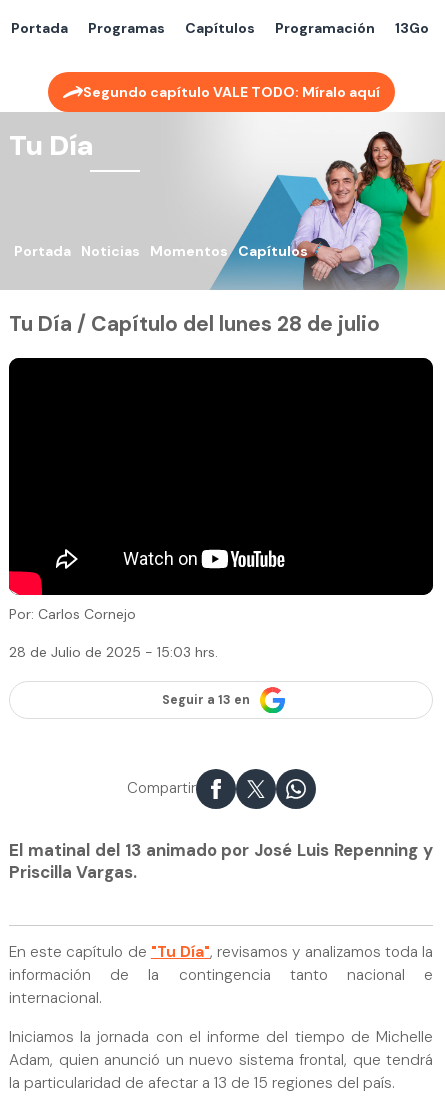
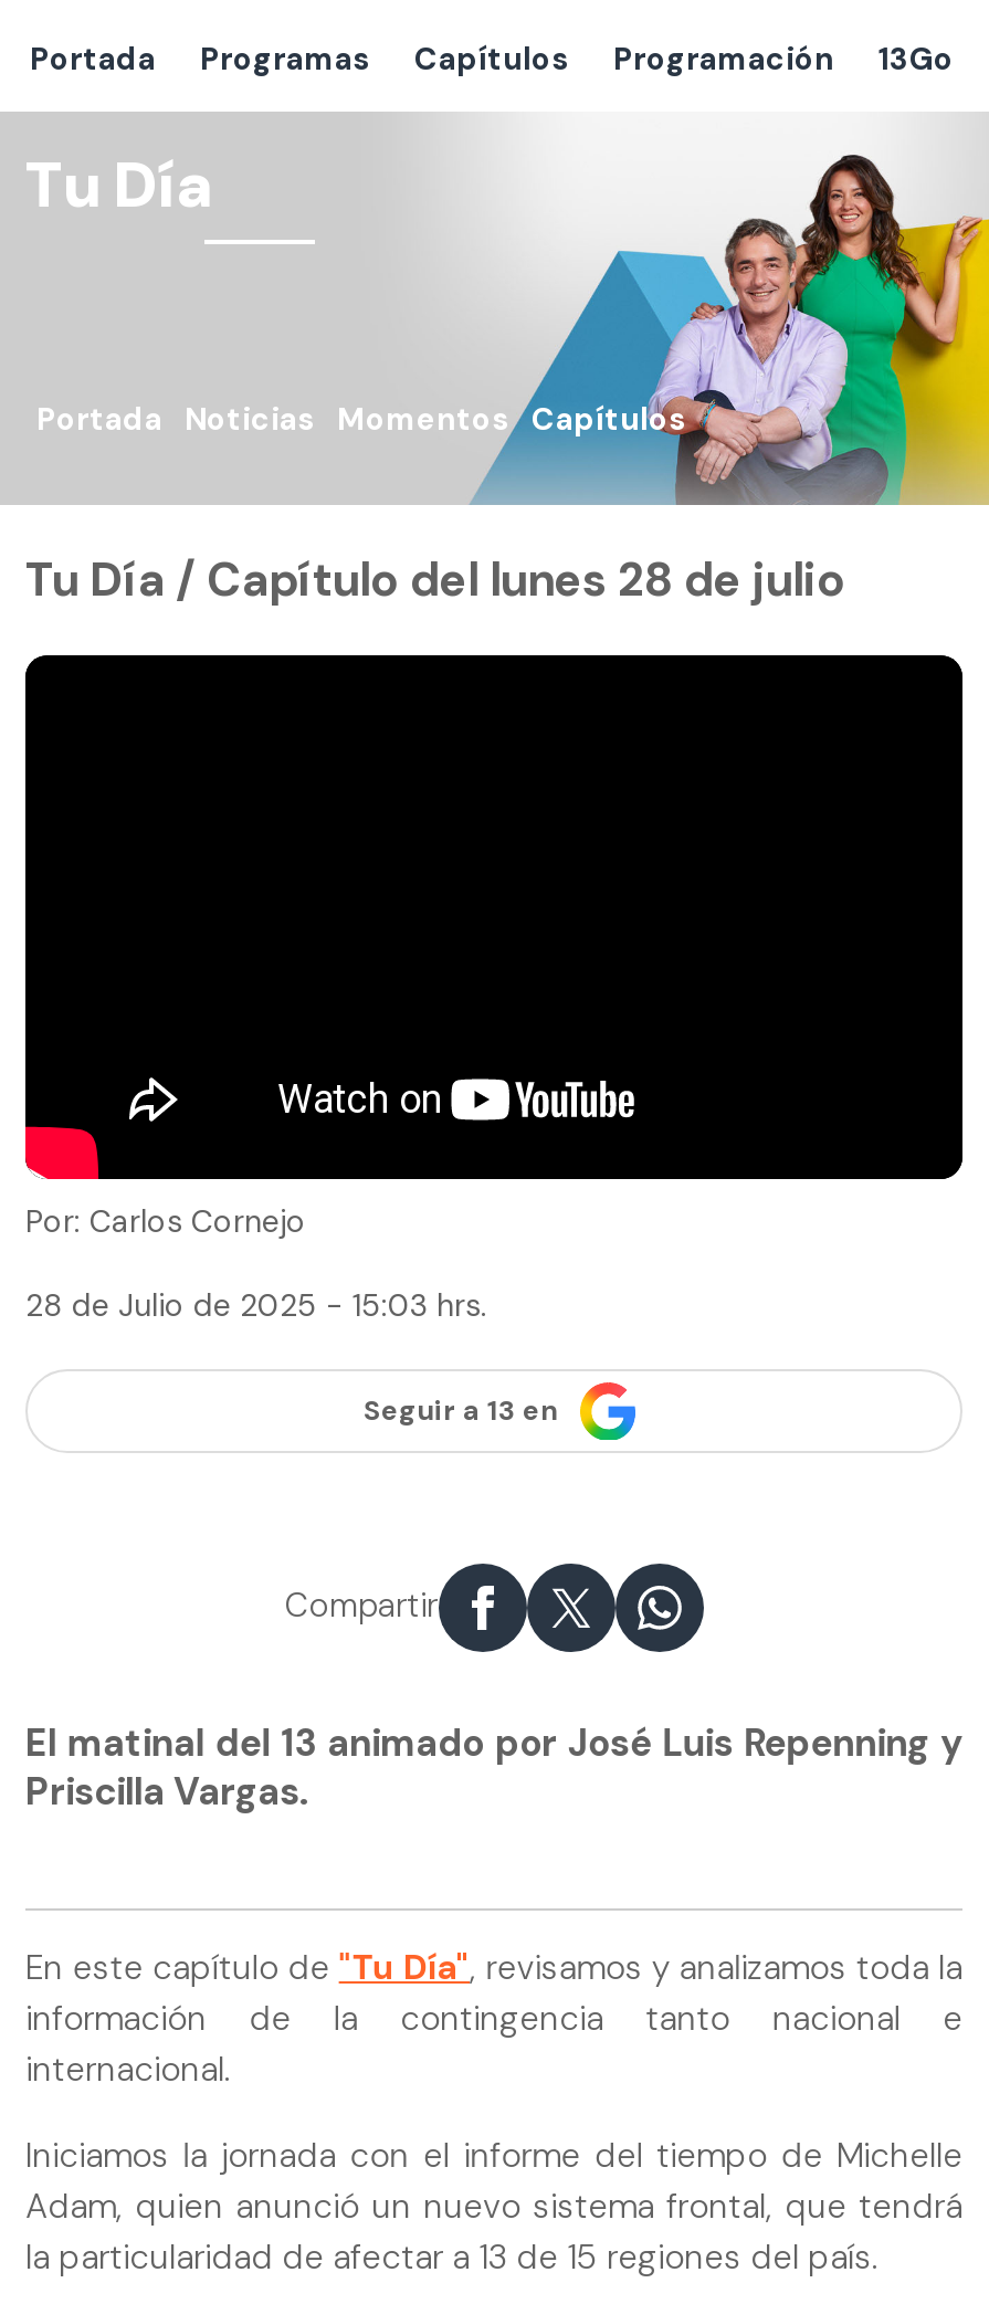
- Segundo capítulo VALE TODO: Míralo aquí
